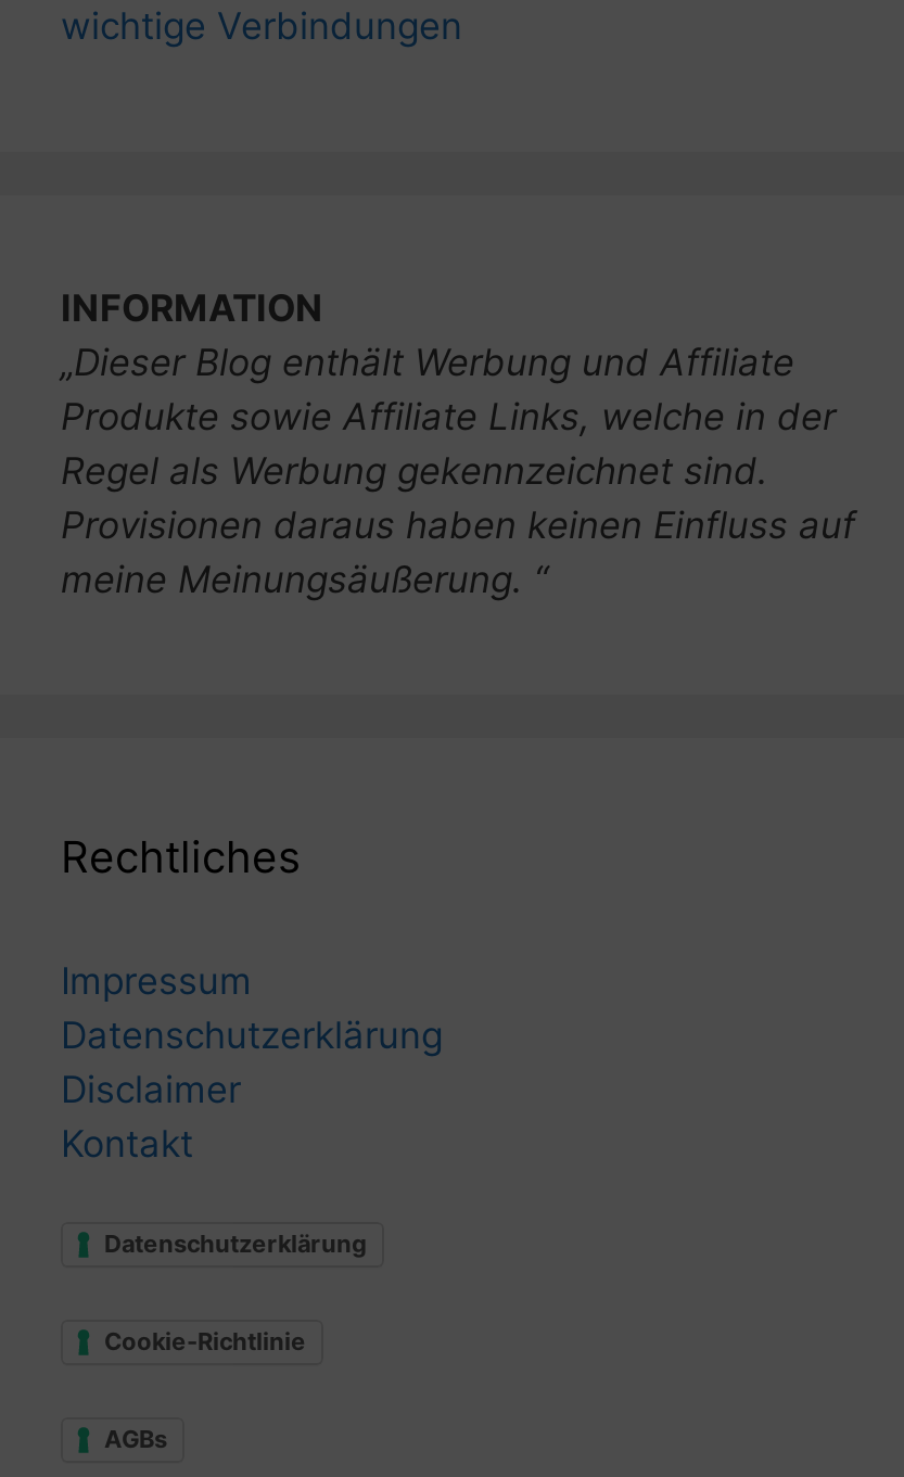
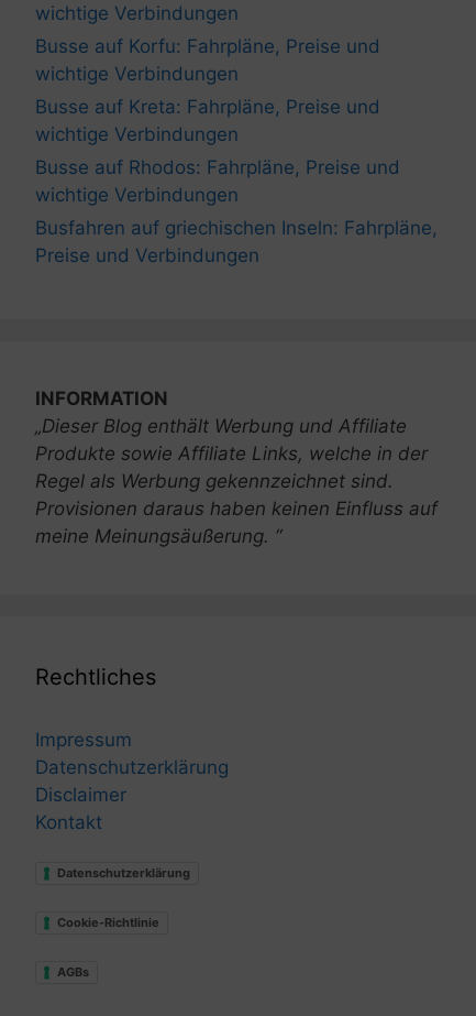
+ Busse auf Korfu: Fahrpläne, Preise und
+ wichtige Verbindungen
+ Busse auf Kreta: Fahrpläne, Preise und
+ wichtige Verbindungen
+ Busse auf Rhodos: Fahrpläne, Preise und
+ wichtige Verbindungen
+ Busfahren auf griechischen Inseln: Fahrpläne,
+ Preise und Verbindungen
